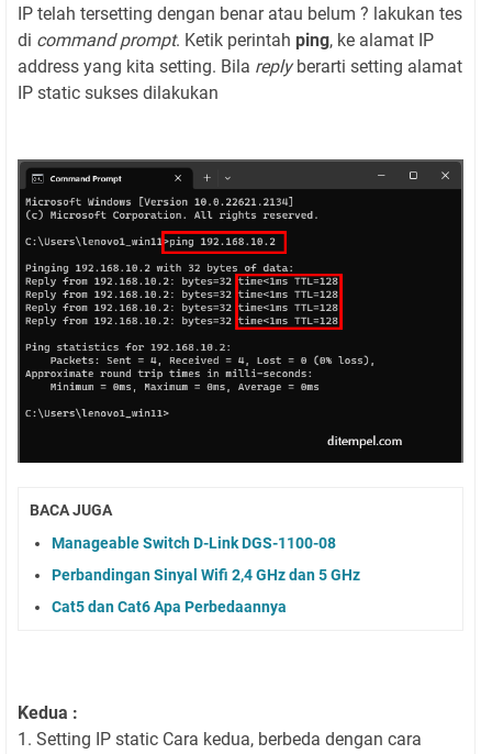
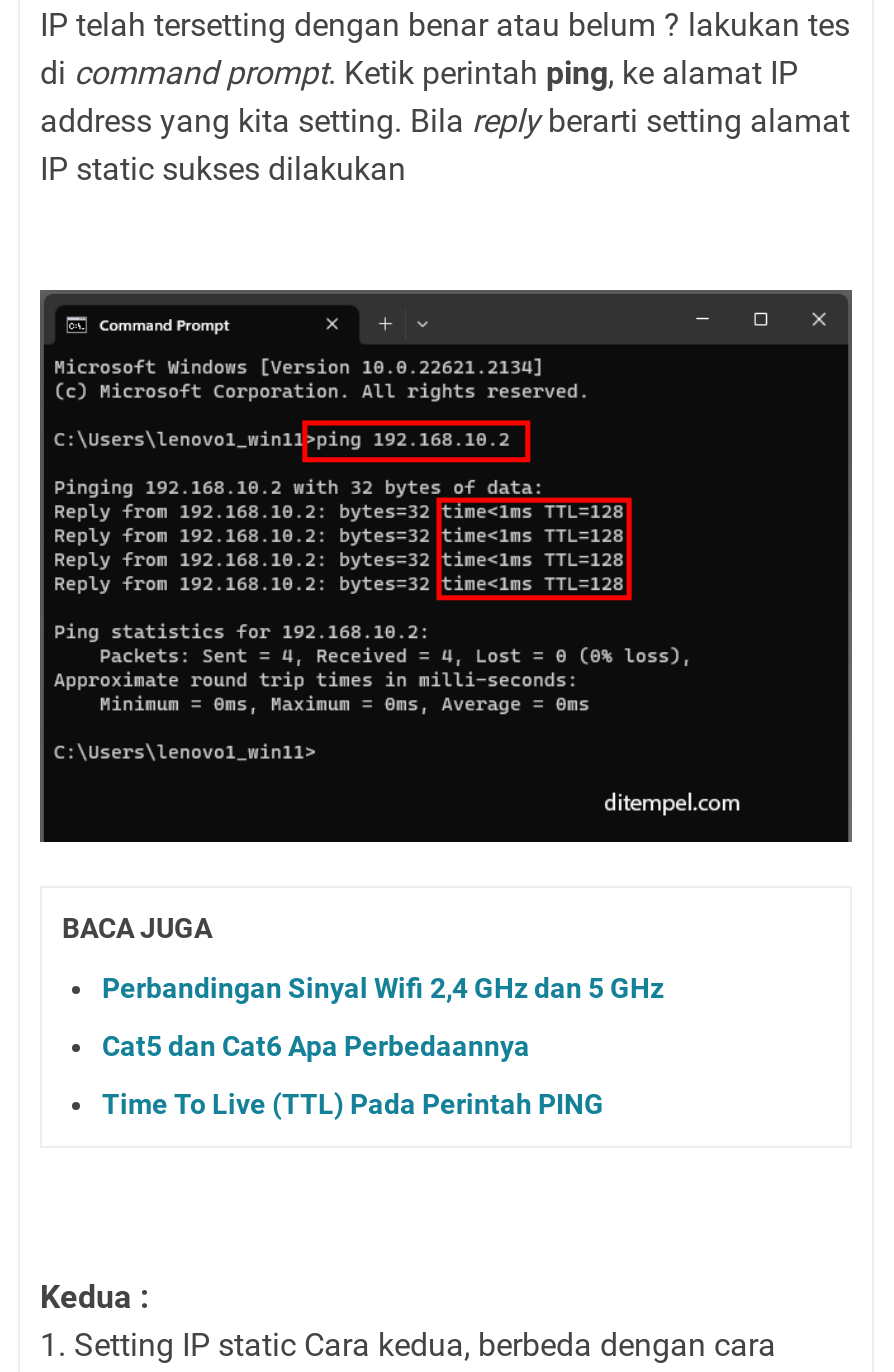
- Manageable Switch D-Link DGS-1100-08

moved up: Perbandingan Sinyal Wifi 2,4 GHz dan 5 GHz | Cat5 dan Cat6 Apa Perbedaannya

+ Time To Live (TTL) Pada Perintah PING
